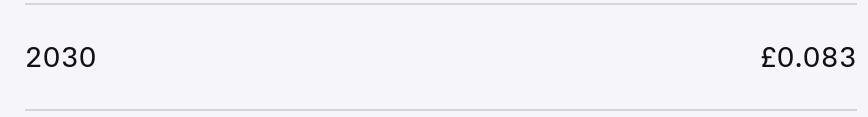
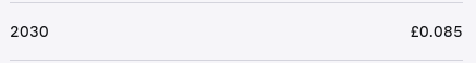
- £0.083
+ £0.085
